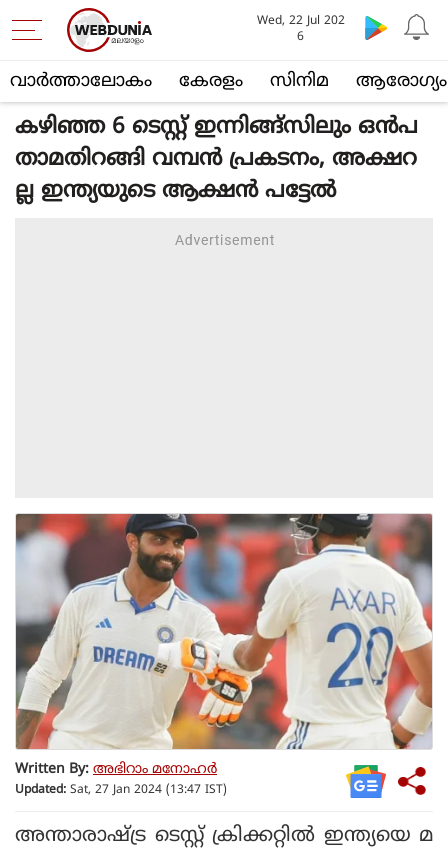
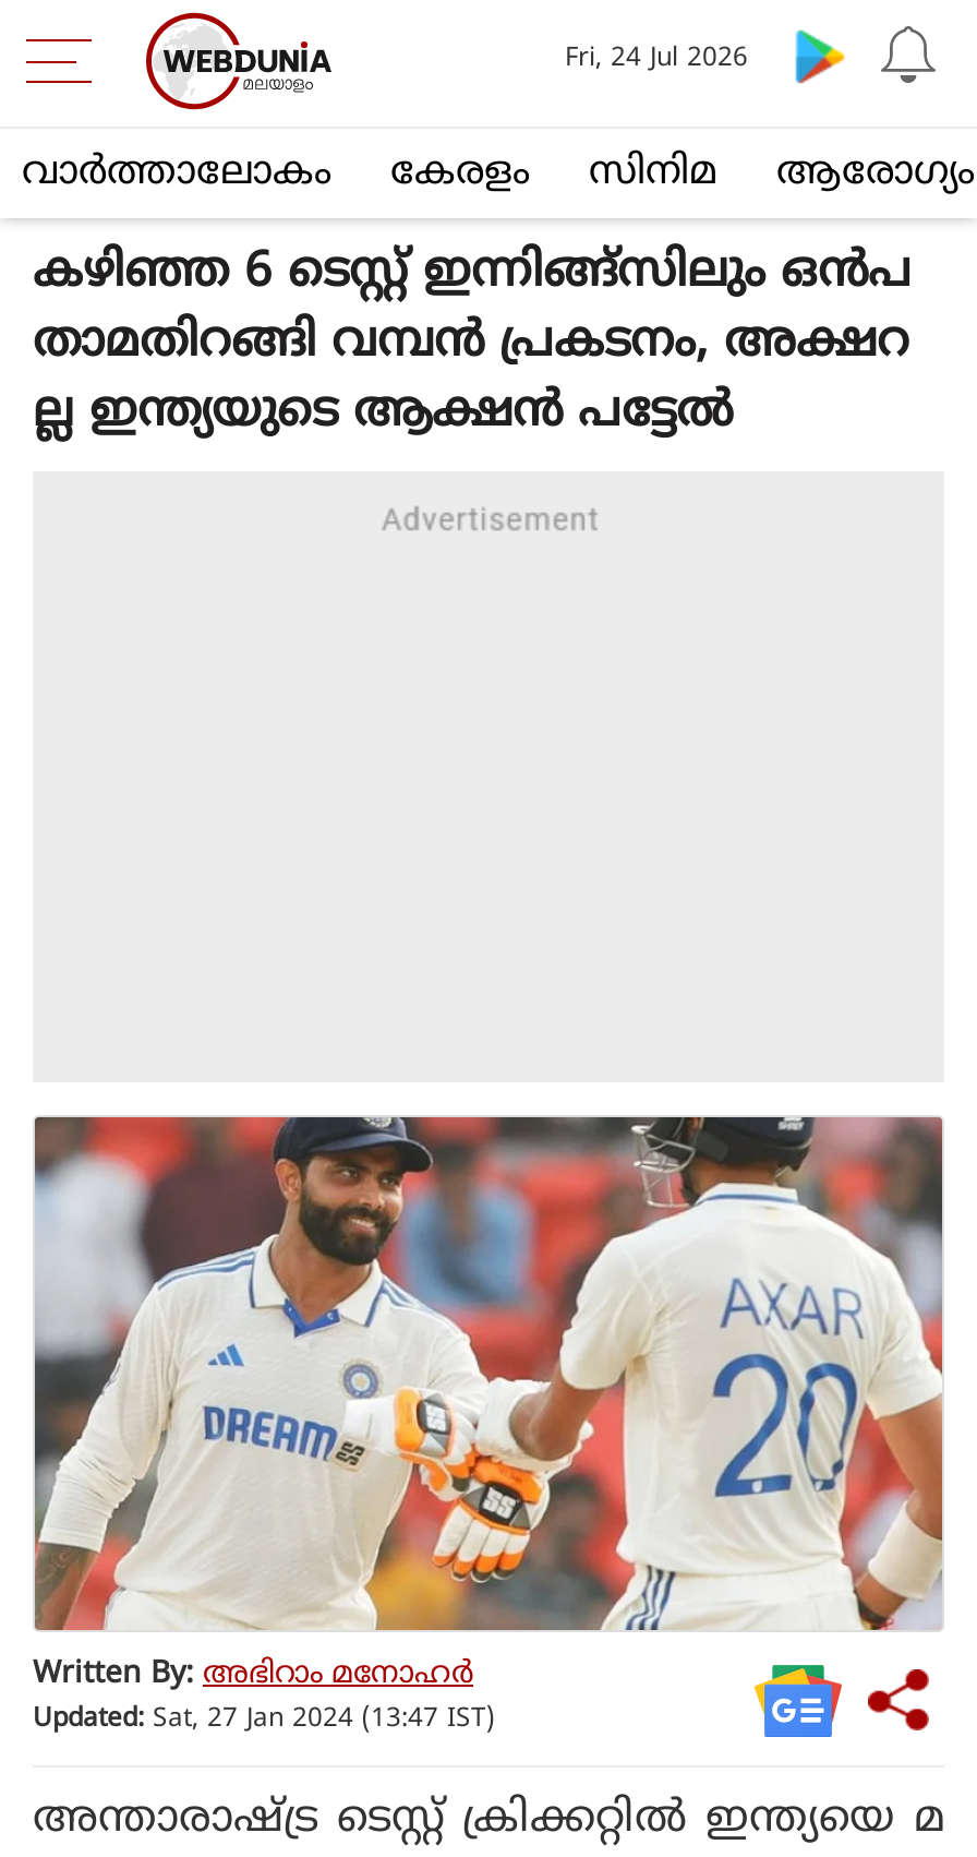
- Wed, 22 Jul 202
- 6
+ Fri, 24 Jul 2026
